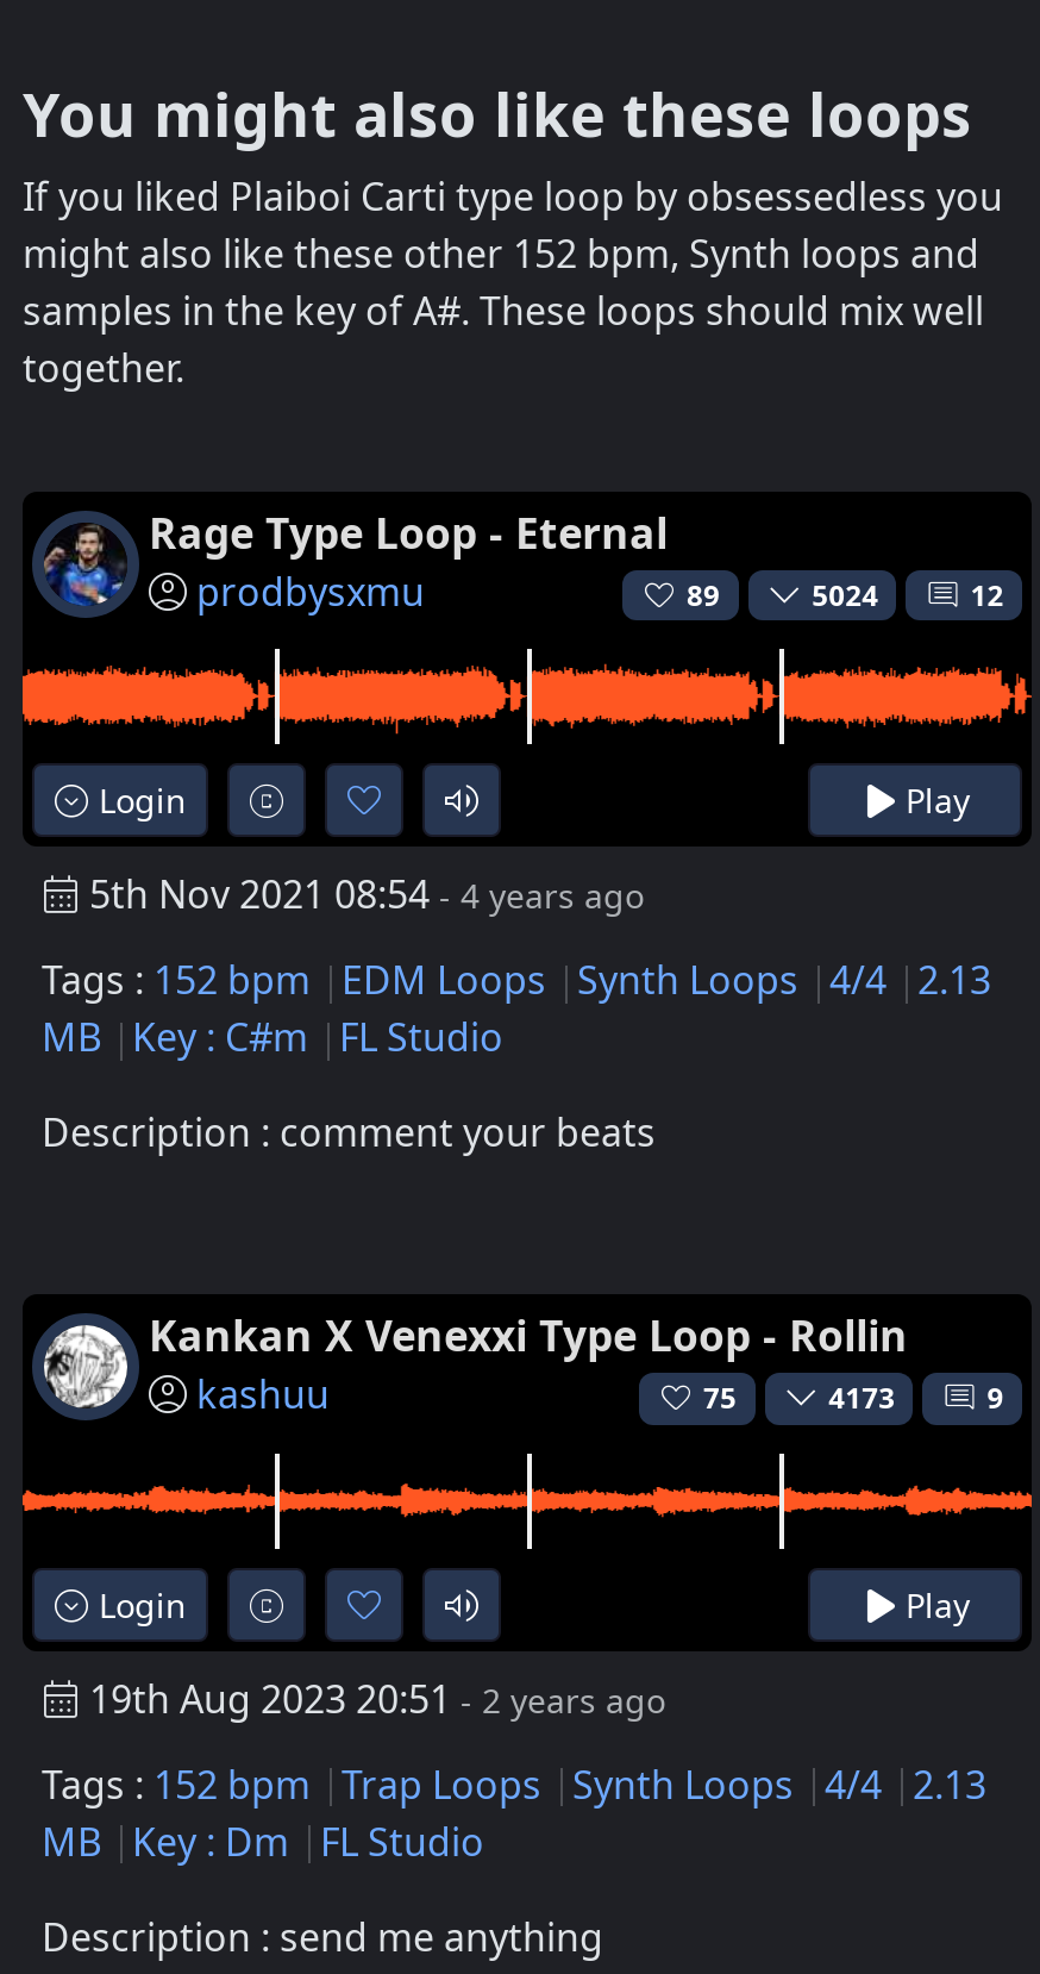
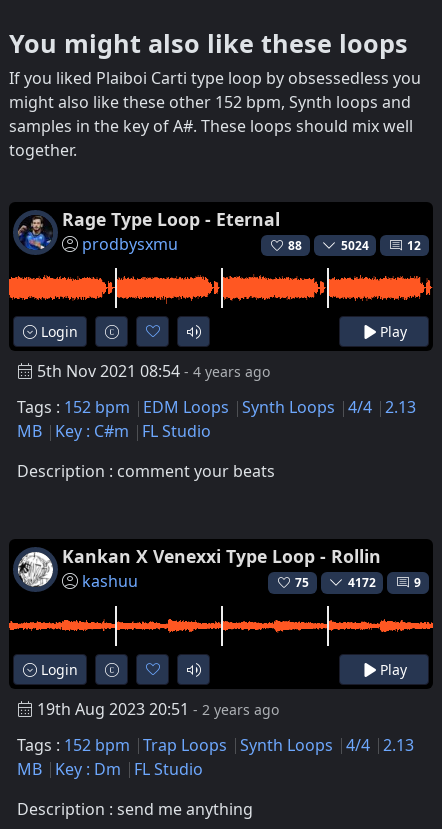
- 89
+ 88

- 4173
+ 4172
